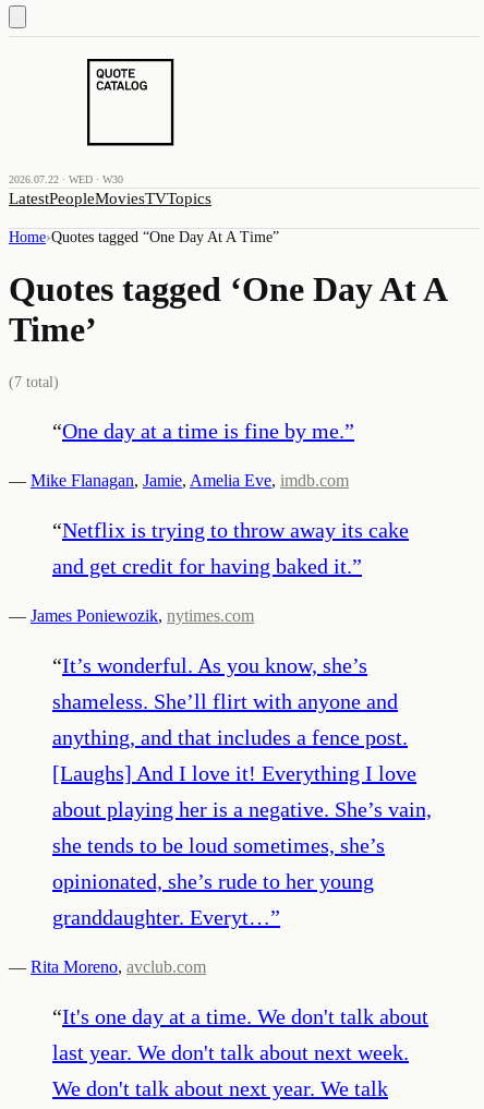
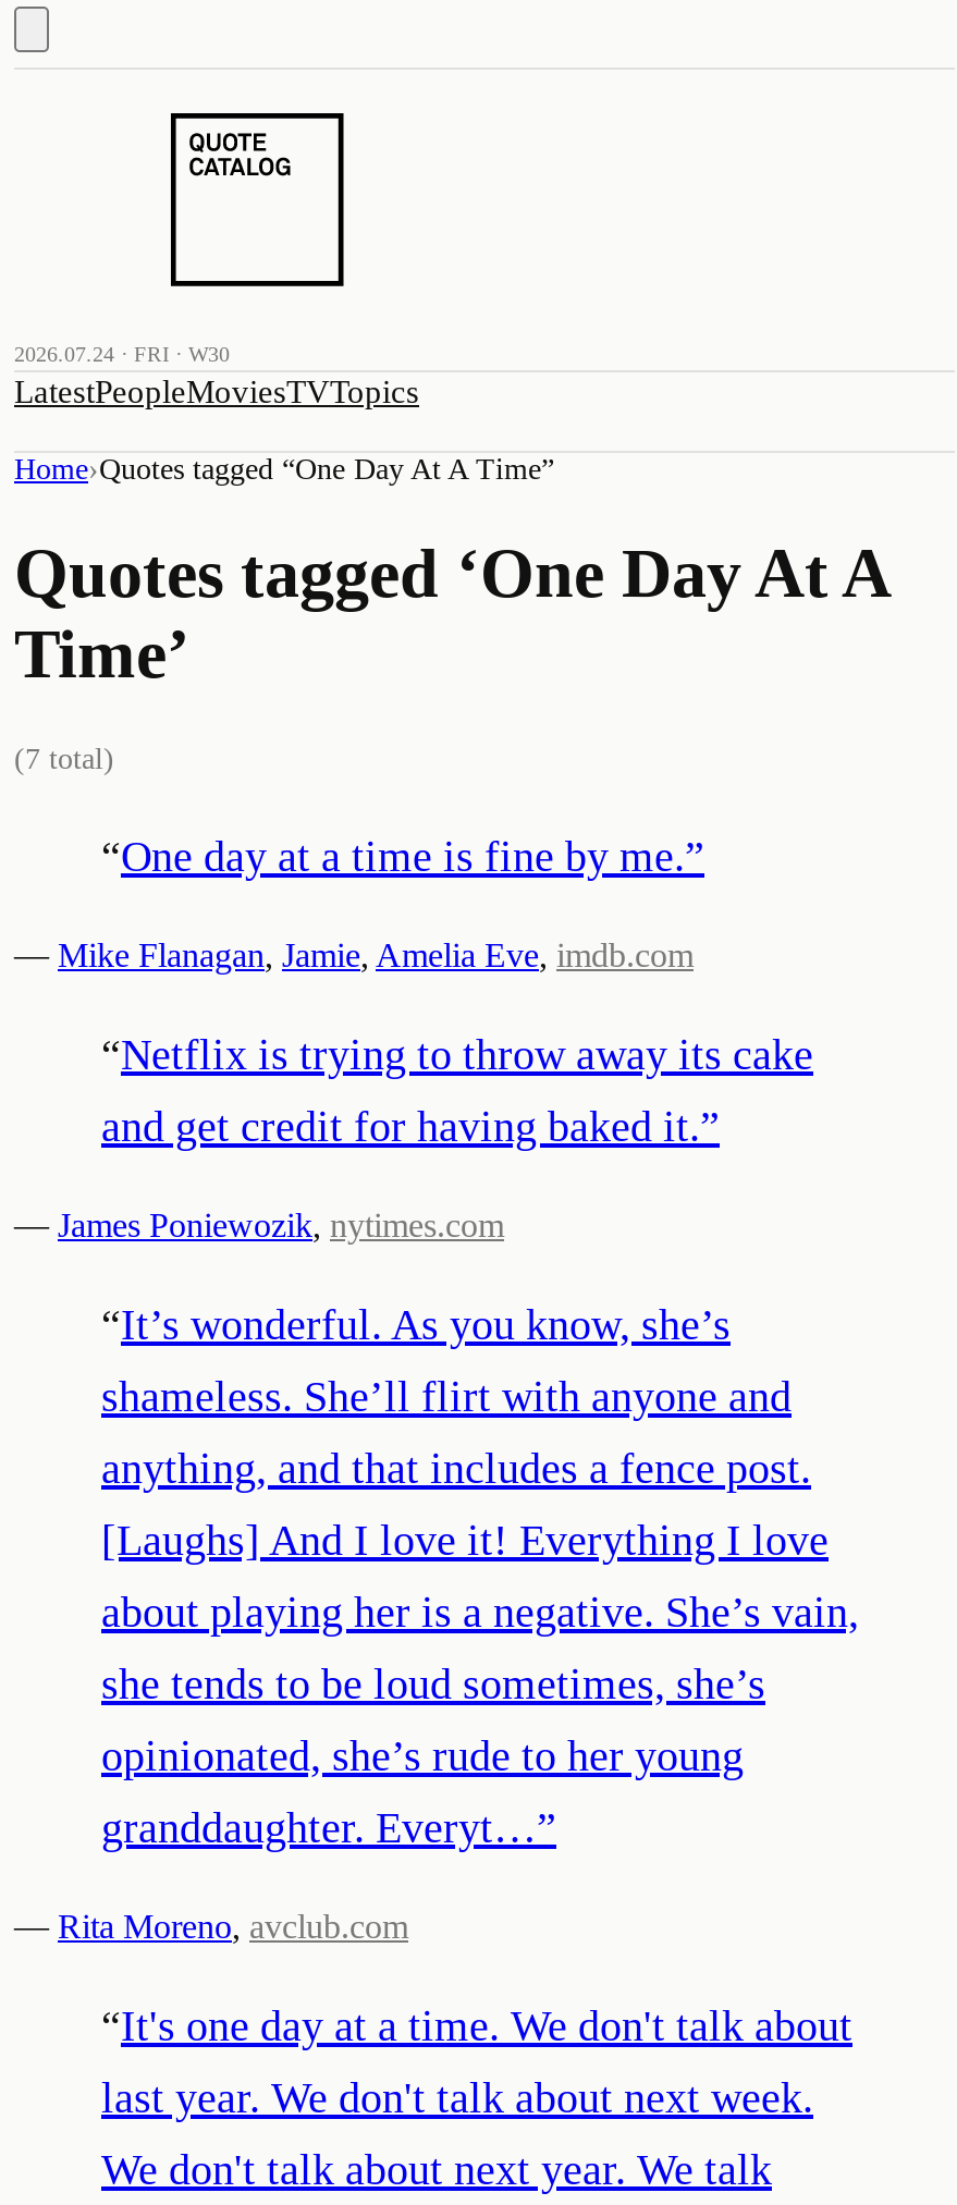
- 2026.07.22 · WED · W30
+ 2026.07.24 · FRI · W30
